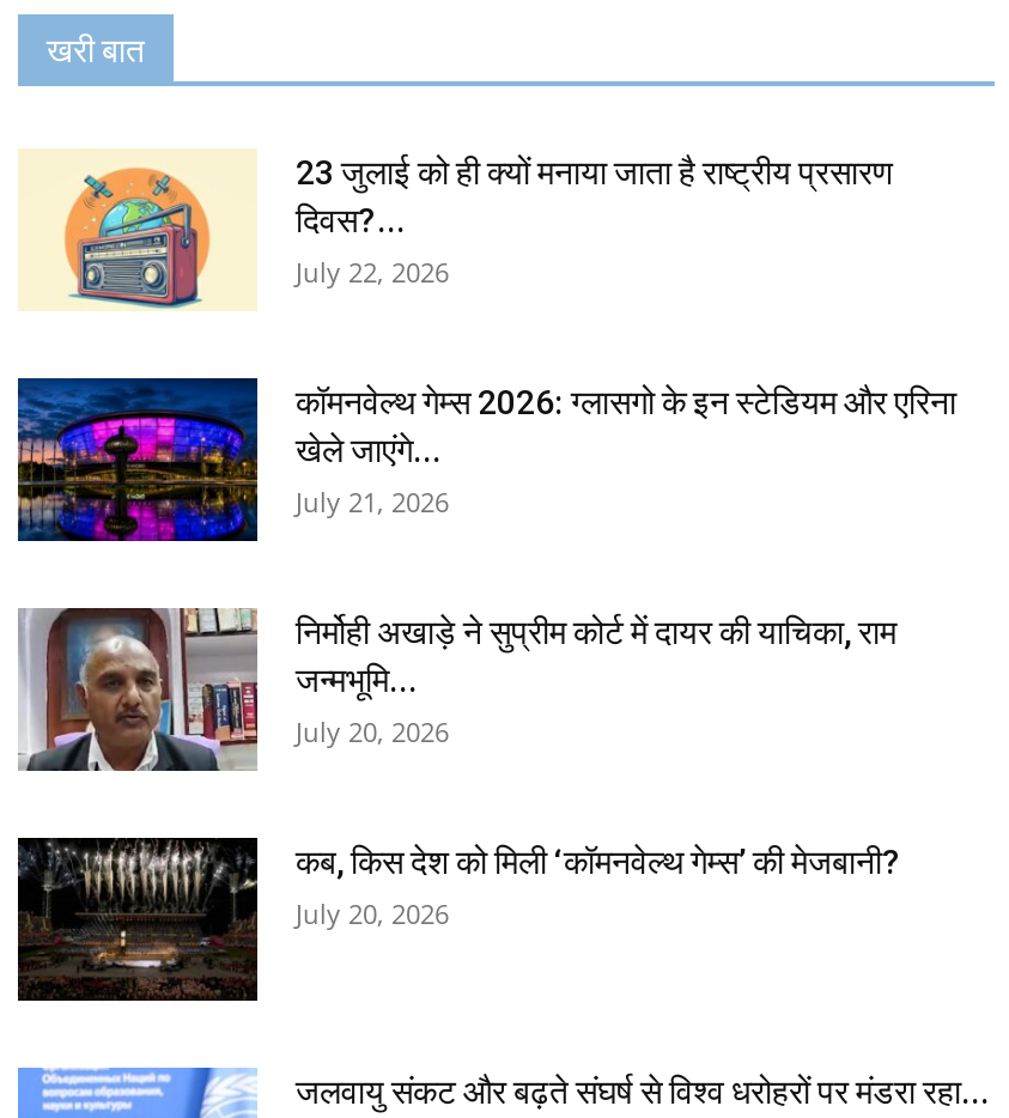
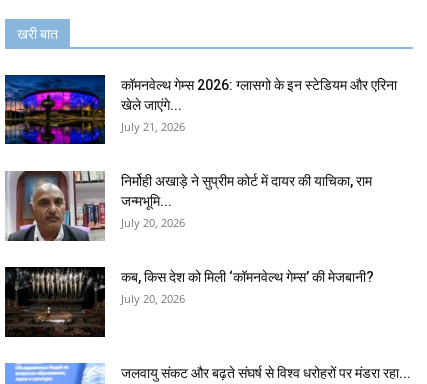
- [image]
- 23 जुलाई को ही क्यों मनाया जाता है राष्ट्रीय प्रसारण
- दिवस?...
- July 22, 2026
